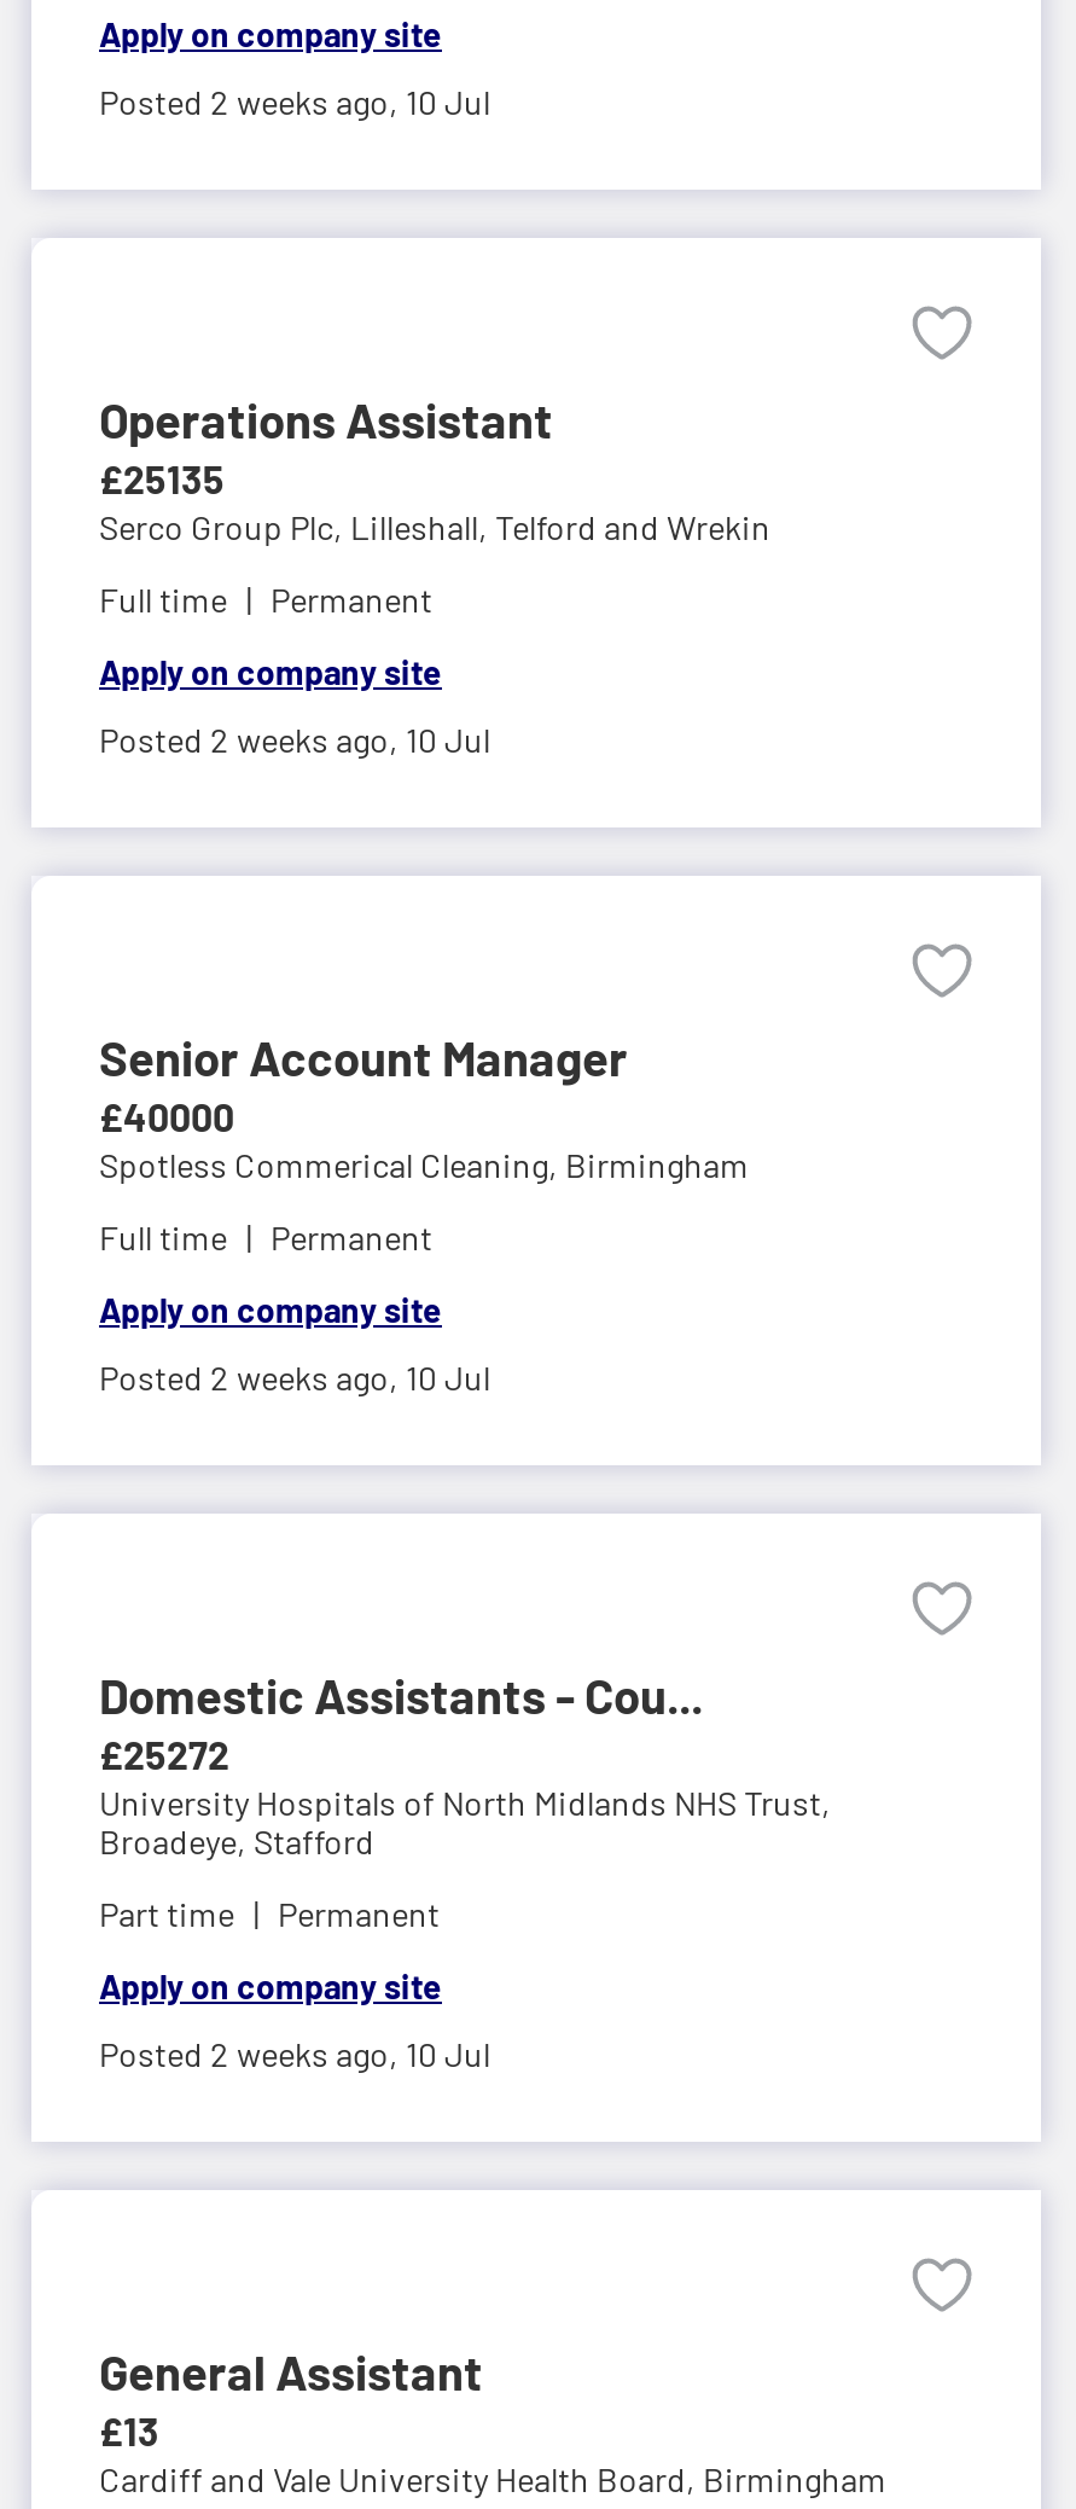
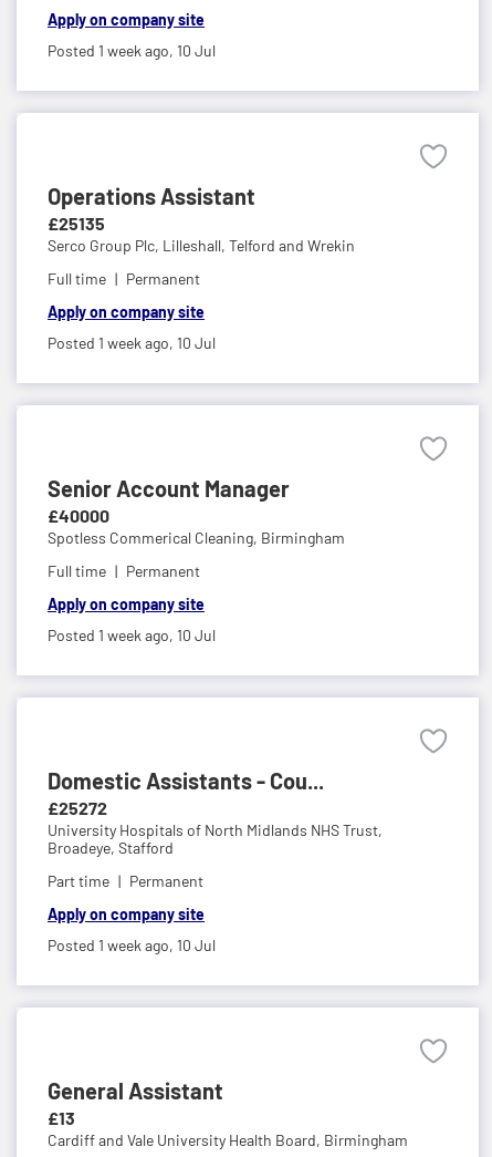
- Posted 2 weeks ago, 10 Jul
+ Posted 1 week ago, 10 Jul

- Posted 2 weeks ago, 10 Jul
+ Posted 1 week ago, 10 Jul

- Posted 2 weeks ago, 10 Jul
+ Posted 1 week ago, 10 Jul

- Posted 2 weeks ago, 10 Jul
+ Posted 1 week ago, 10 Jul
